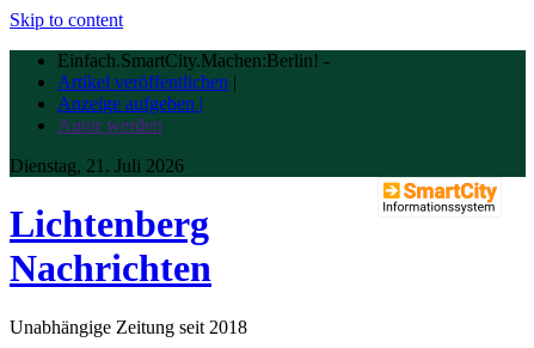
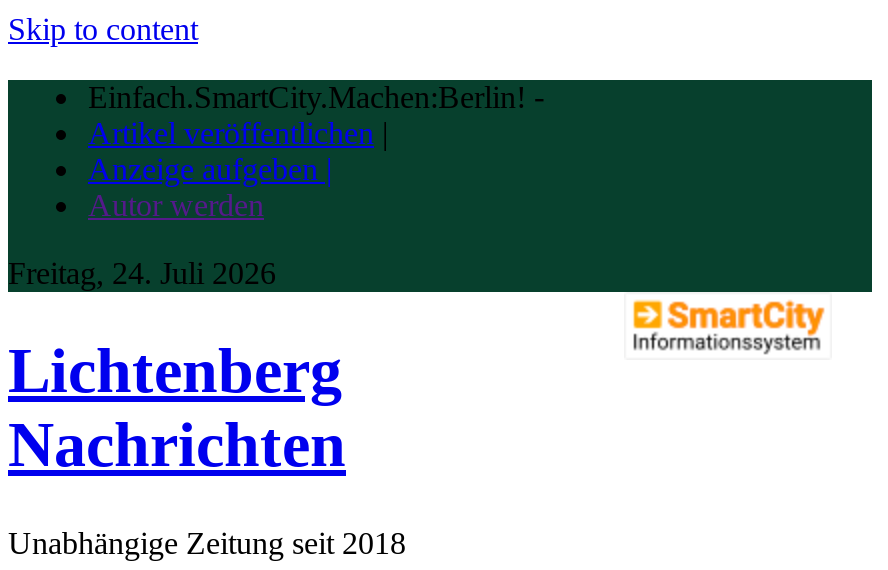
- Dienstag, 21. Juli 2026
+ Freitag, 24. Juli 2026
